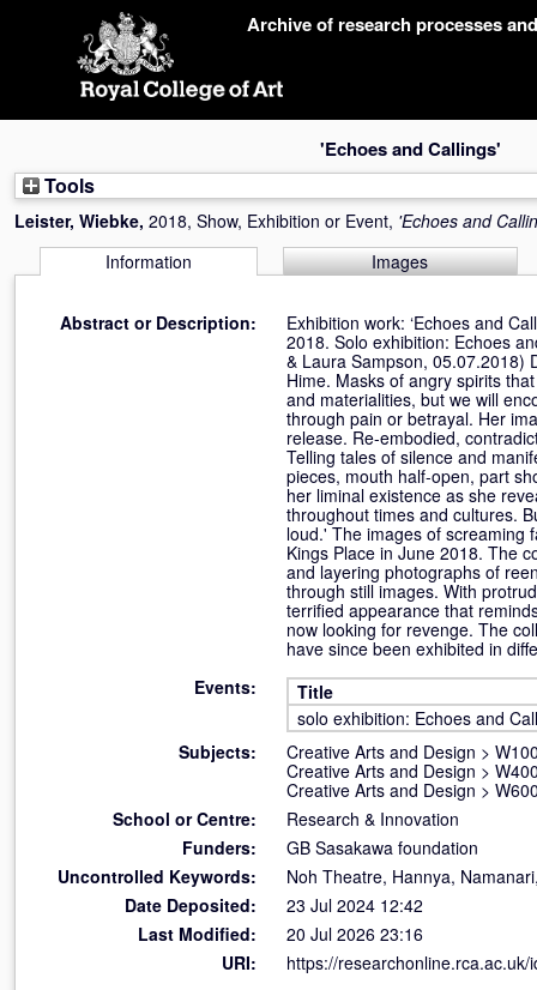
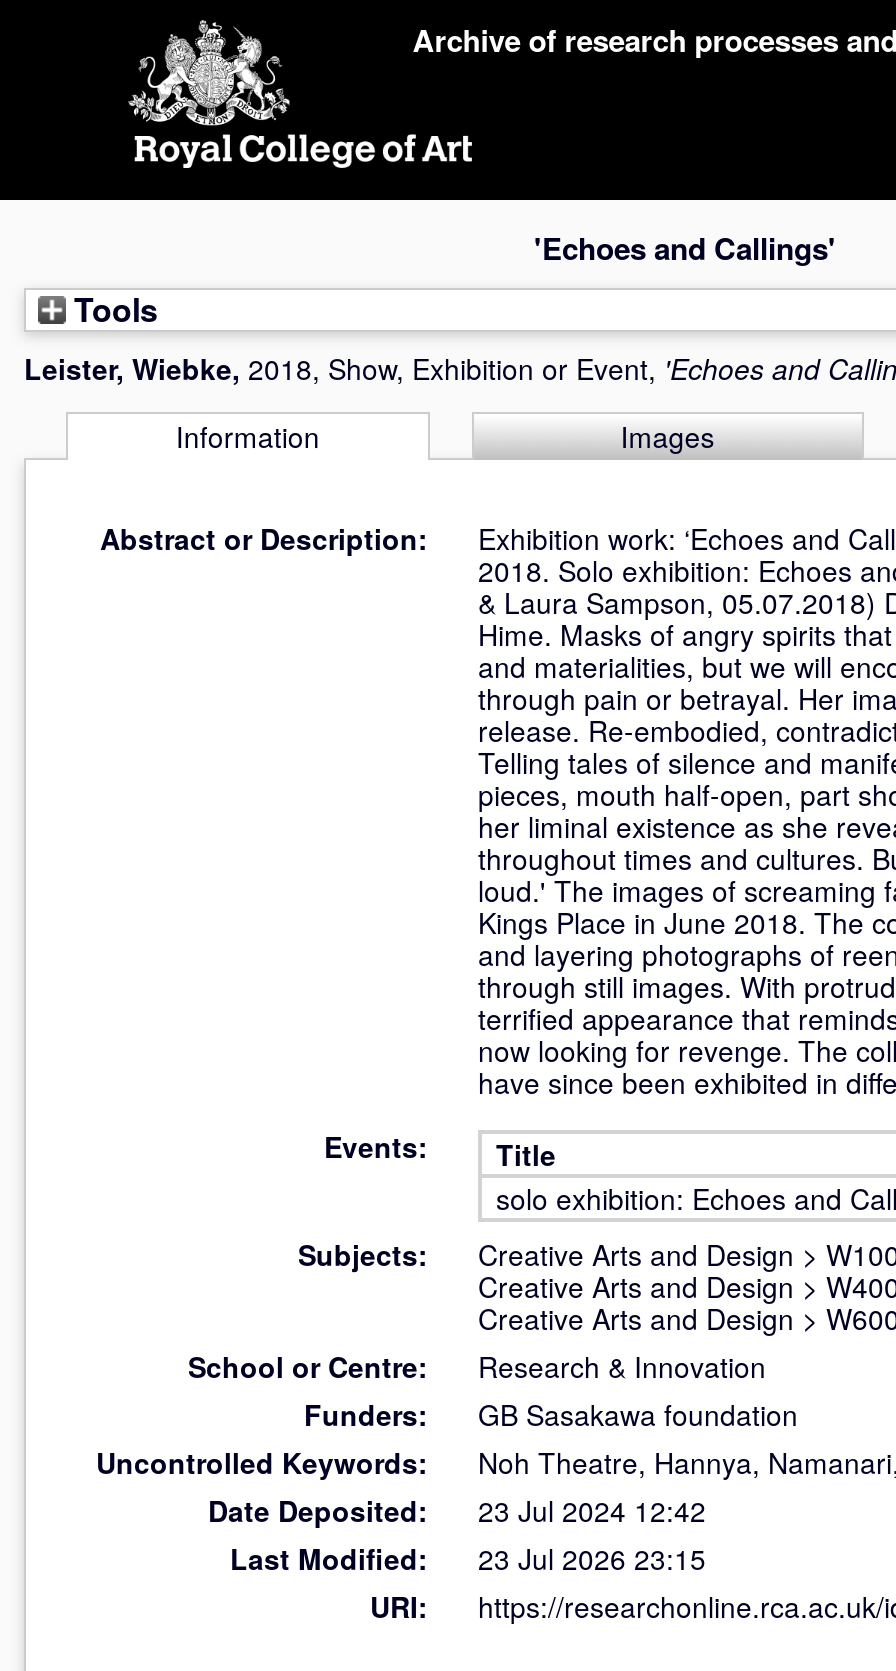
- Last Modified: 20 Jul 2026 23:16
+ Last Modified: 23 Jul 2026 23:15
